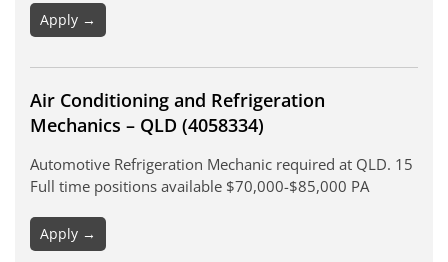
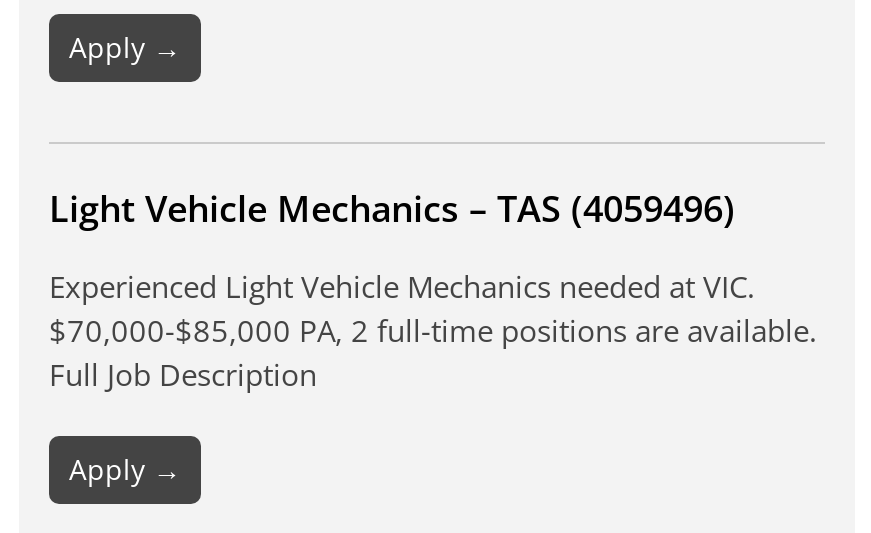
- Air Conditioning and Refrigeration
- Mechanics – QLD (4058334)
+ Light Vehicle Mechanics – TAS (4059496)

- Automotive Refrigeration Mechanic required at QLD. 15
- Full time positions available $70,000-$85,000 PA
+ Experienced Light Vehicle Mechanics needed at VIC.
+ $70,000-$85,000 PA, 2 full-time positions are available.
+ Full Job Description
